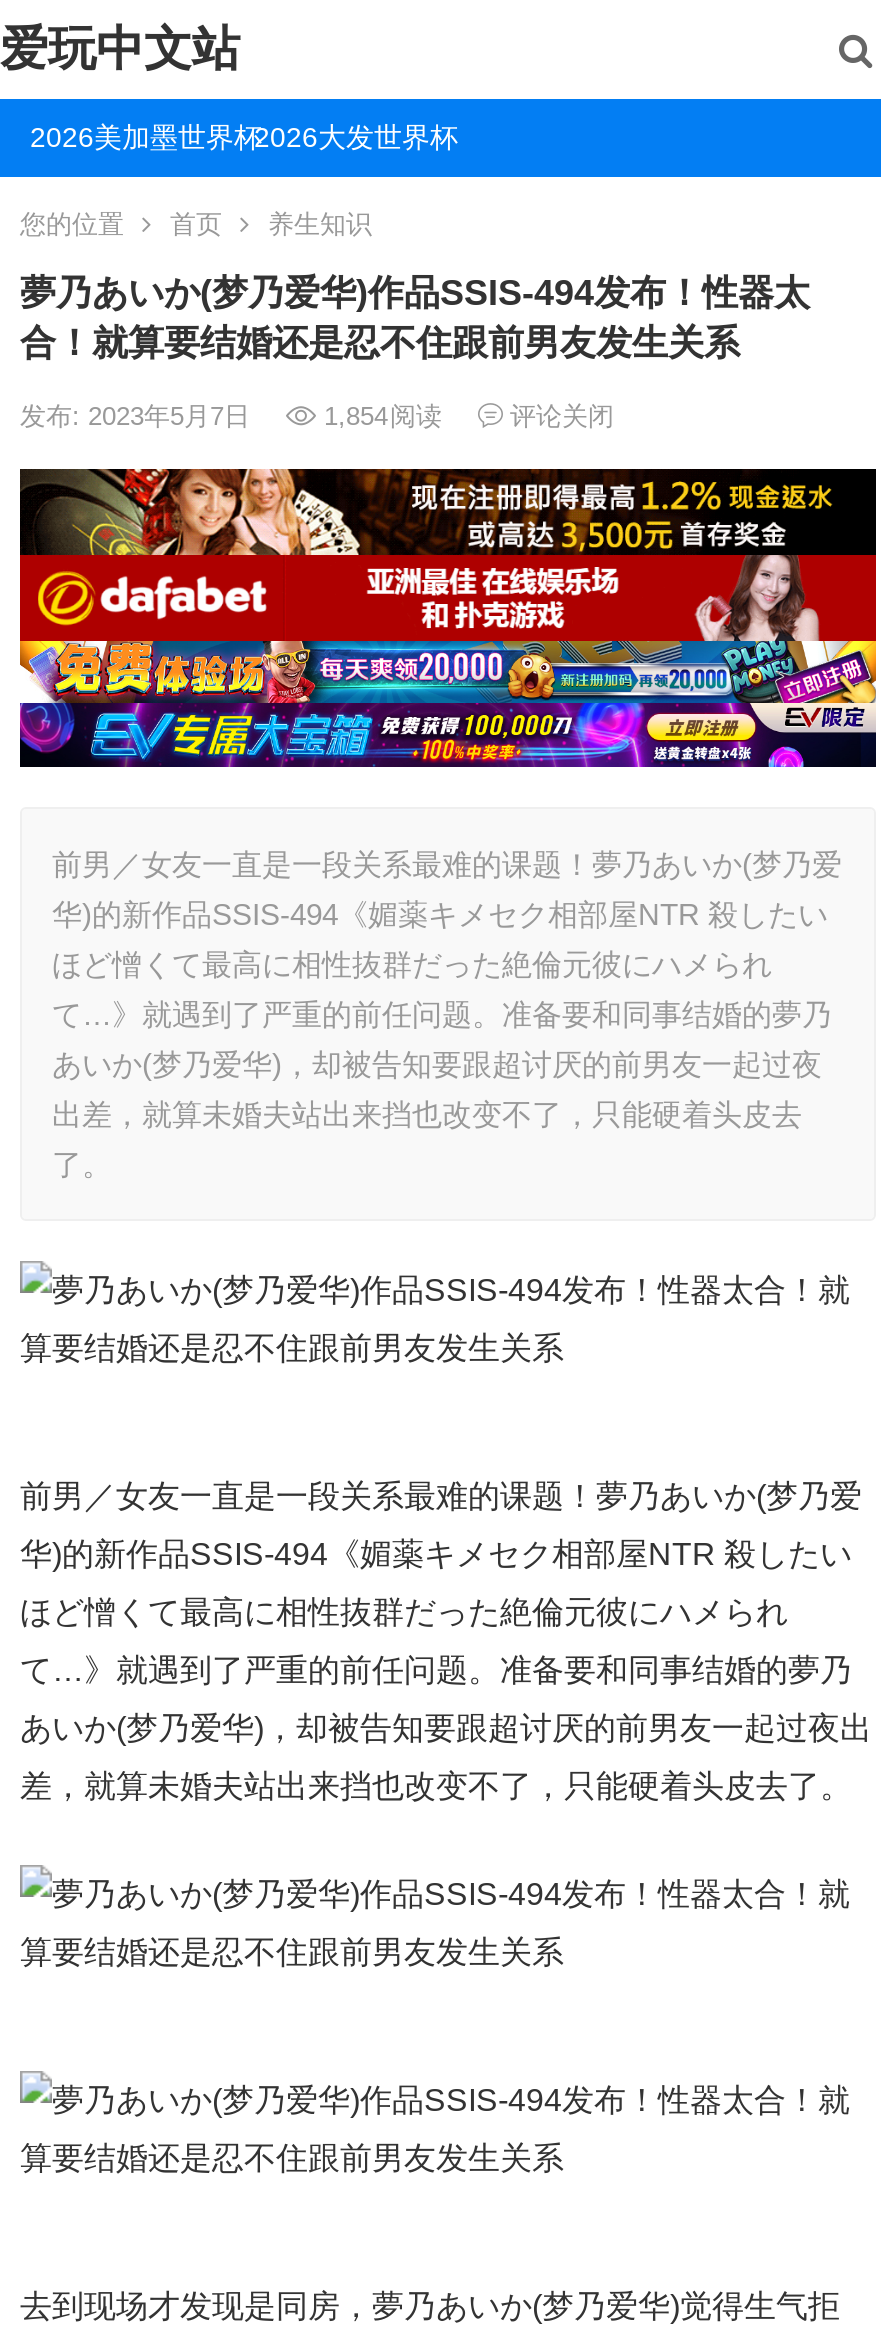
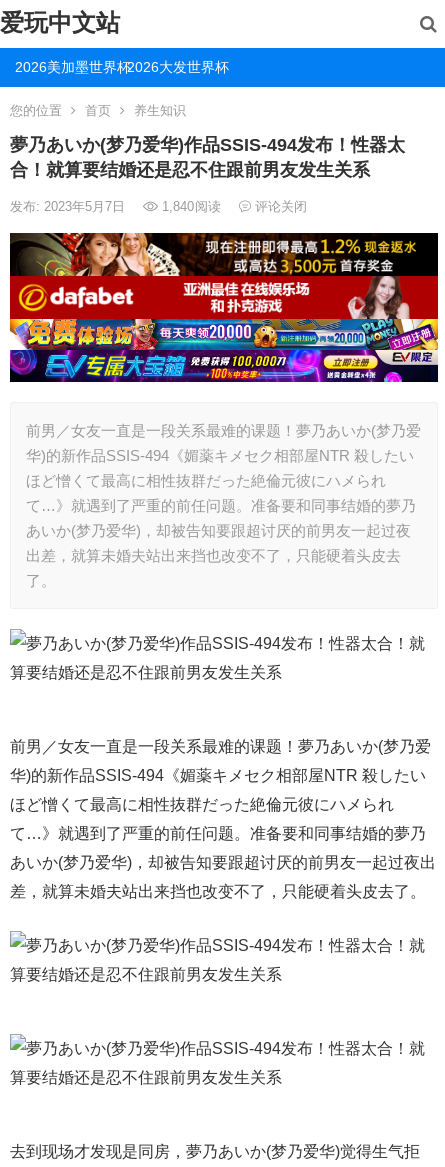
- 发布: 2023年5月7日 1,854阅读 评论关闭
+ 发布: 2023年5月7日 1,840阅读 评论关闭
